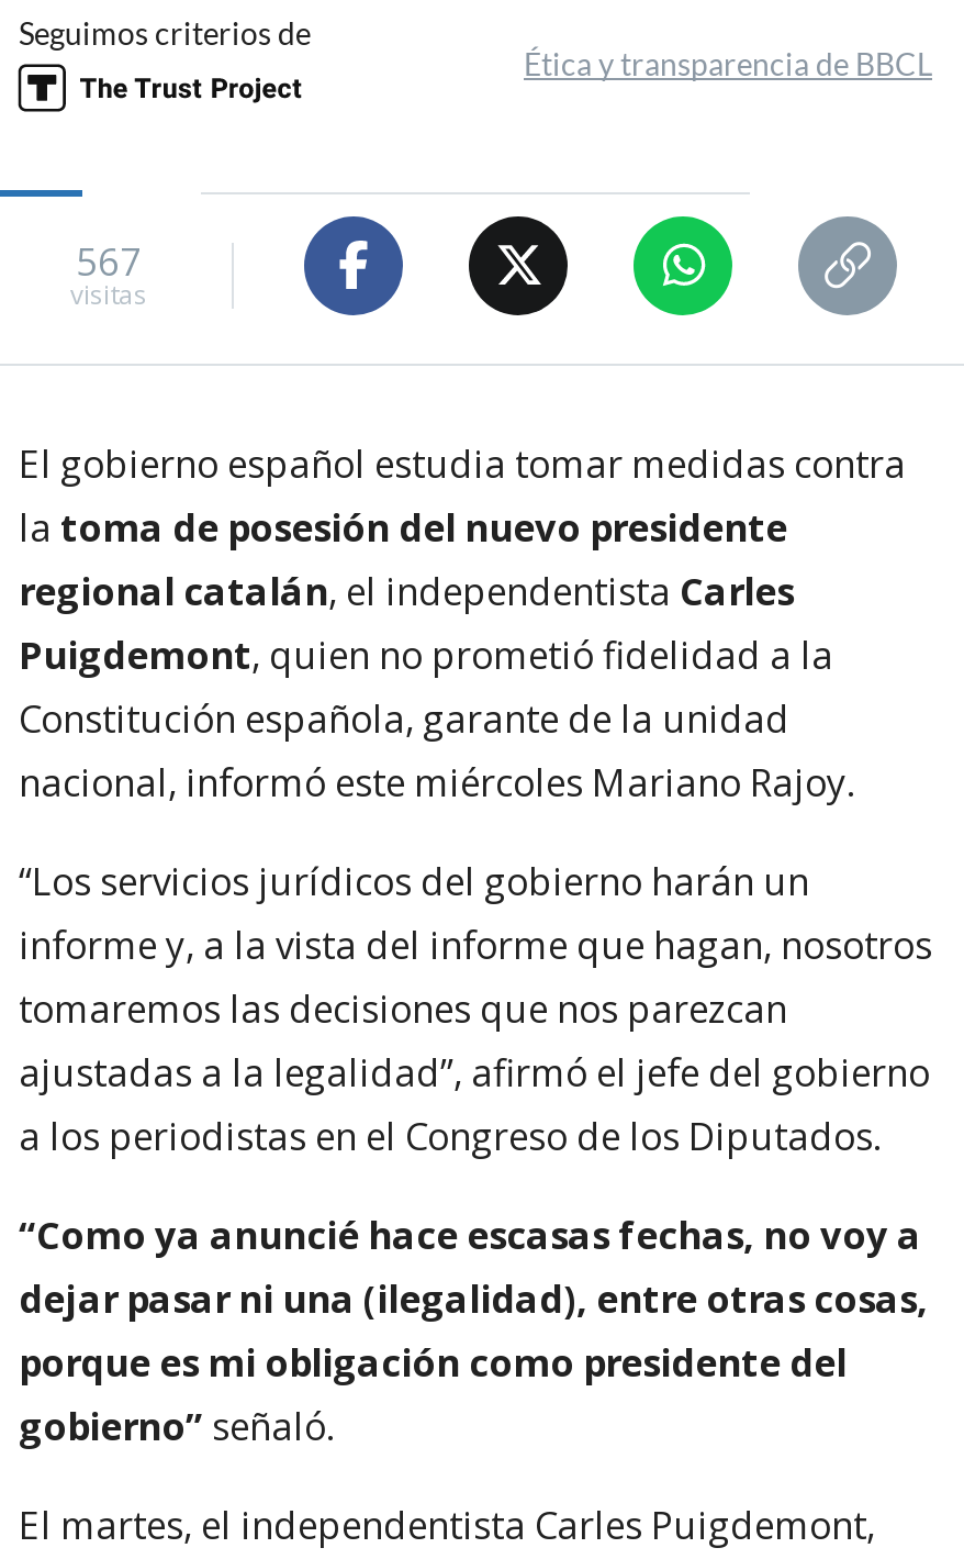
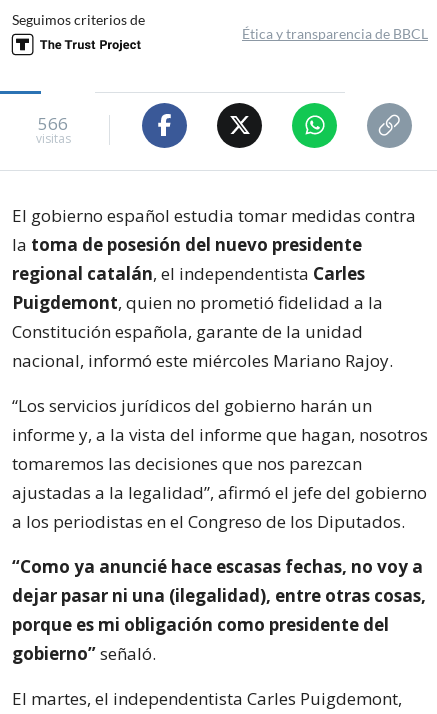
- 567
+ 566
